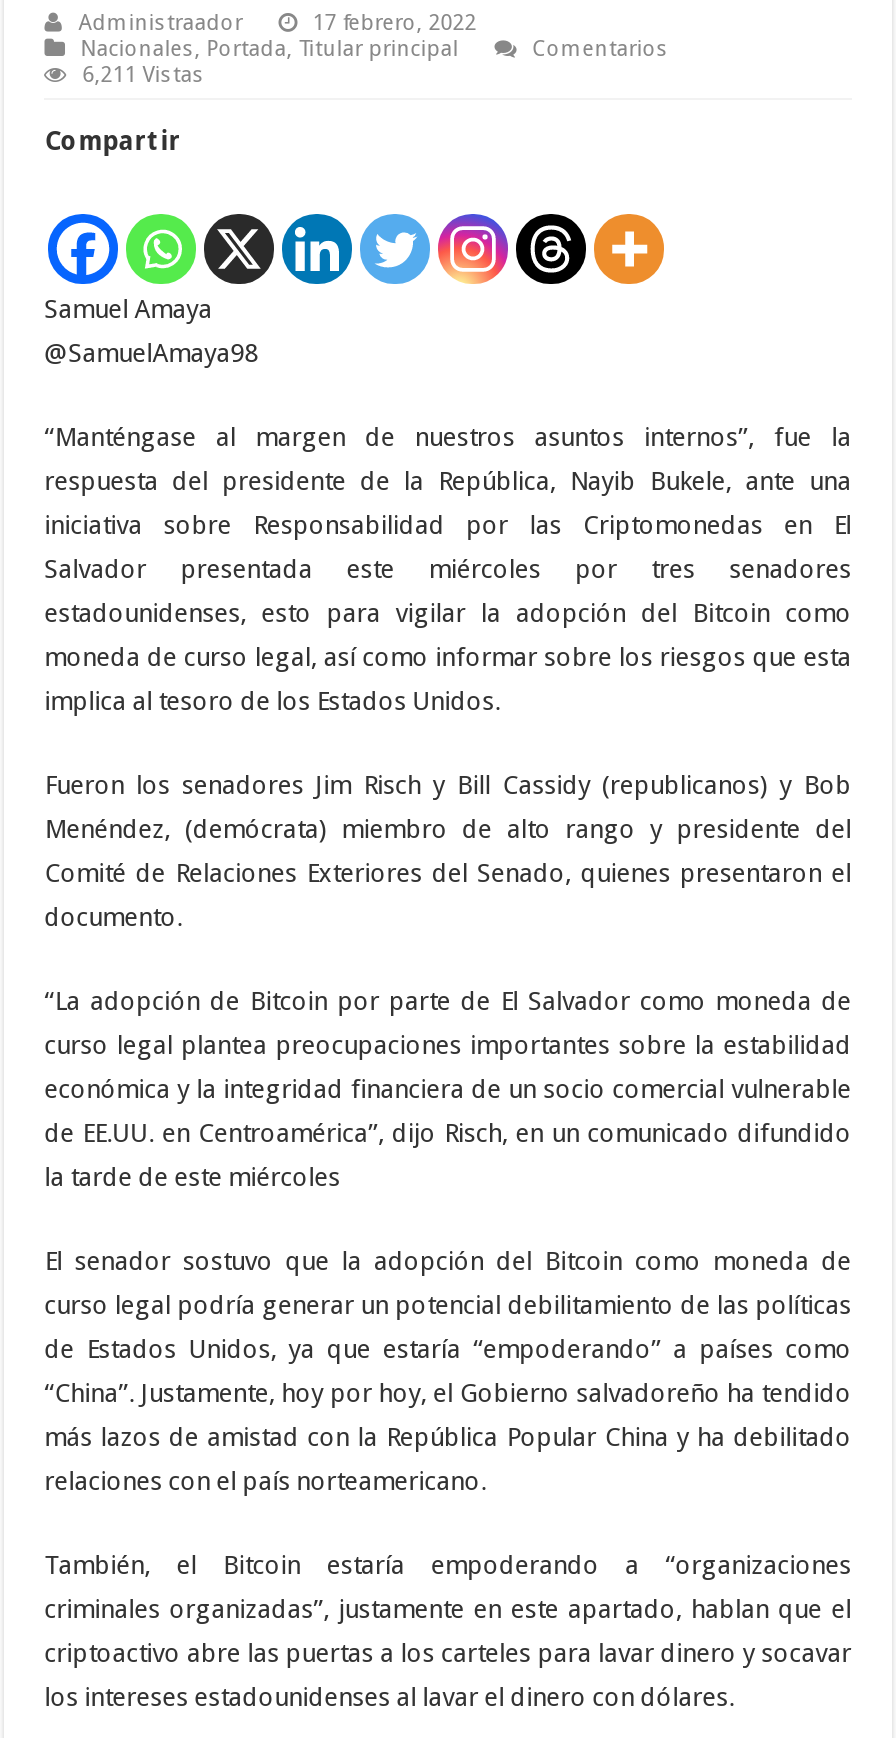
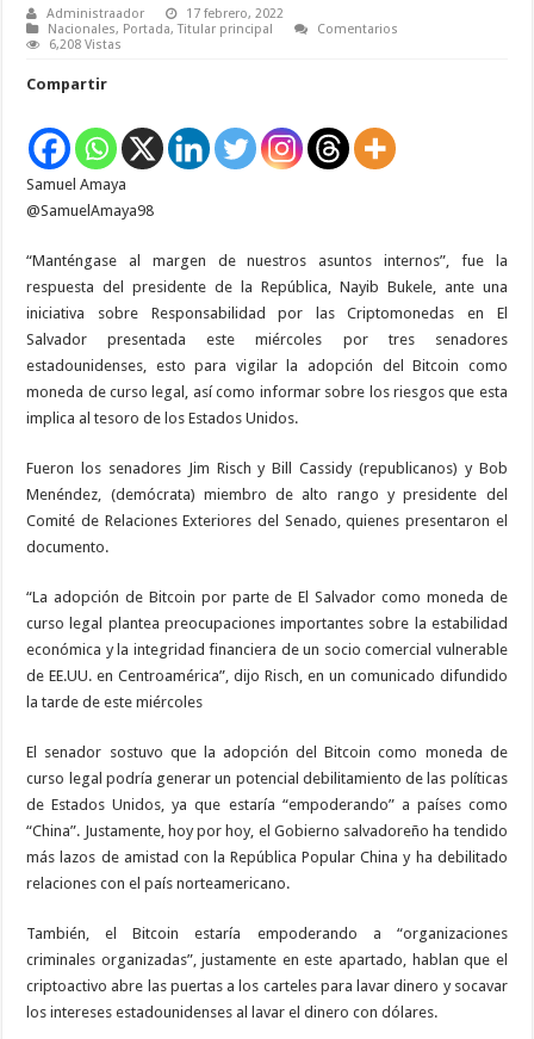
- 6,211 Vistas
+ 6,208 Vistas
